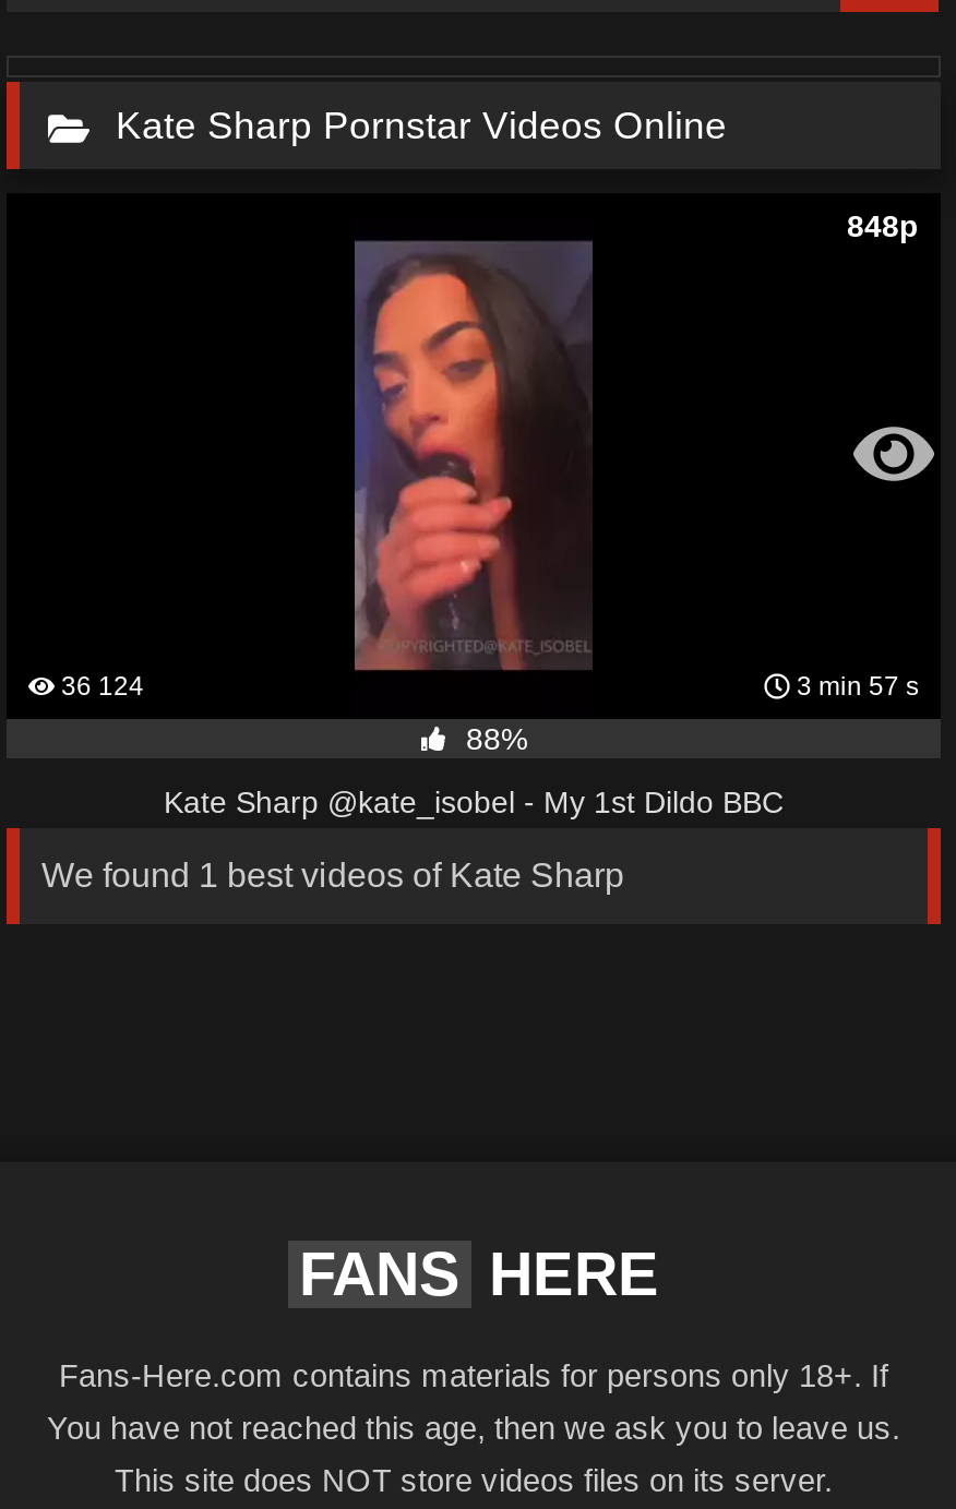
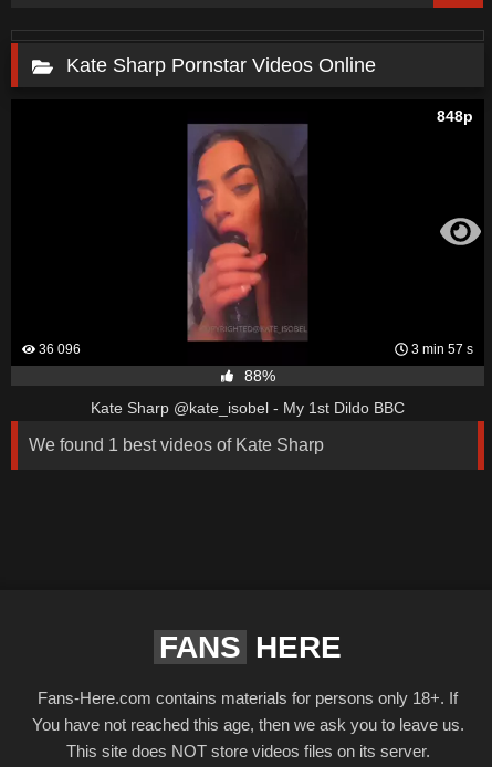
- 36 124
+ 36 096
